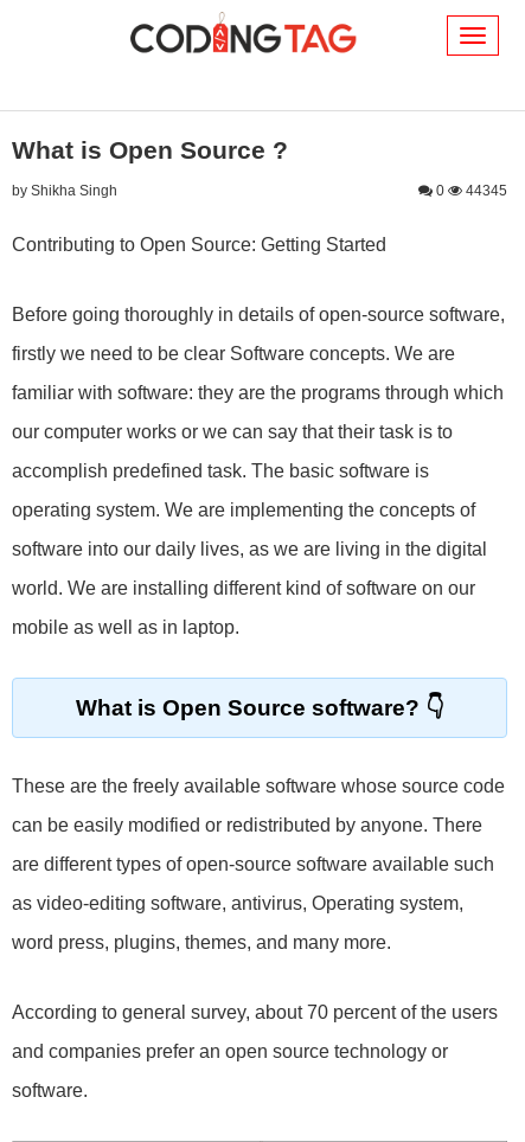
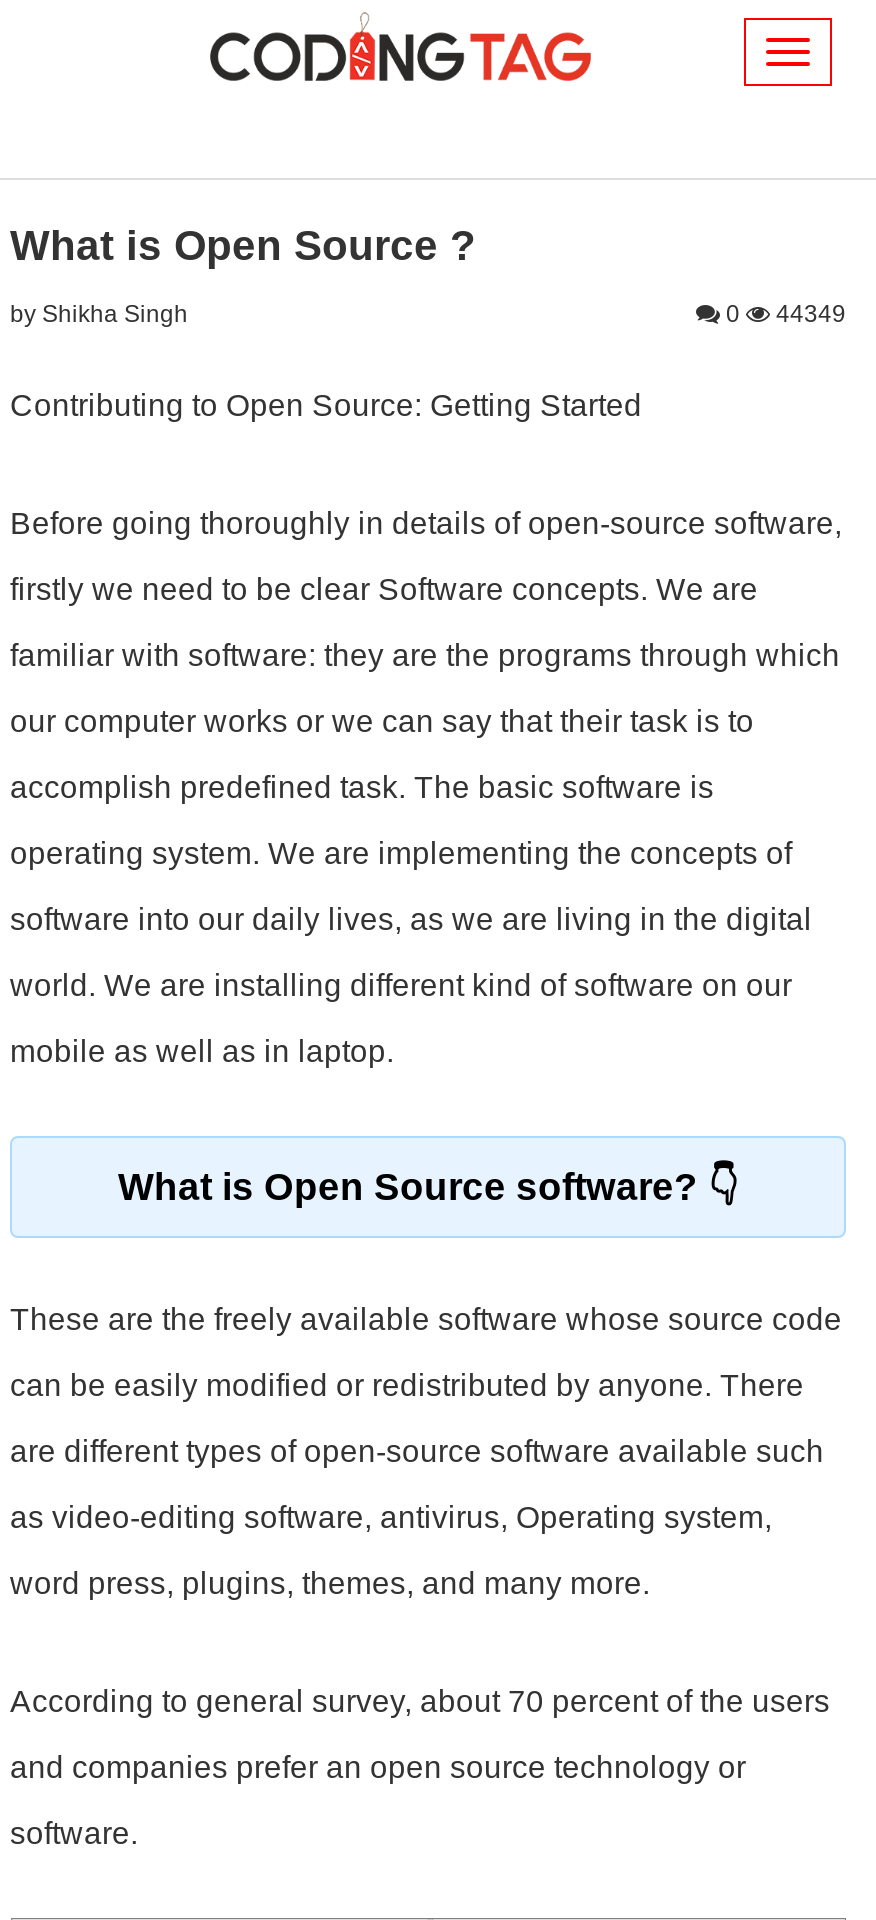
- 0 44345
+ 0 44349
